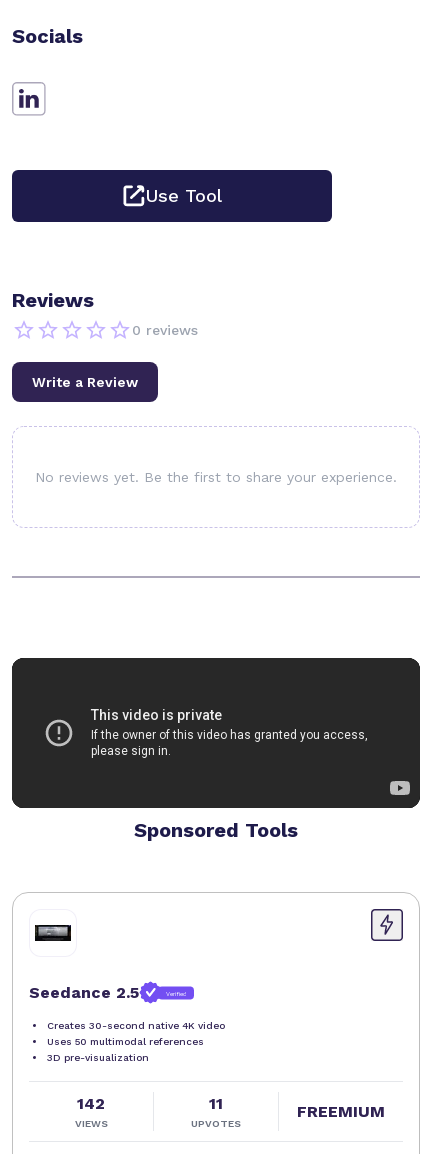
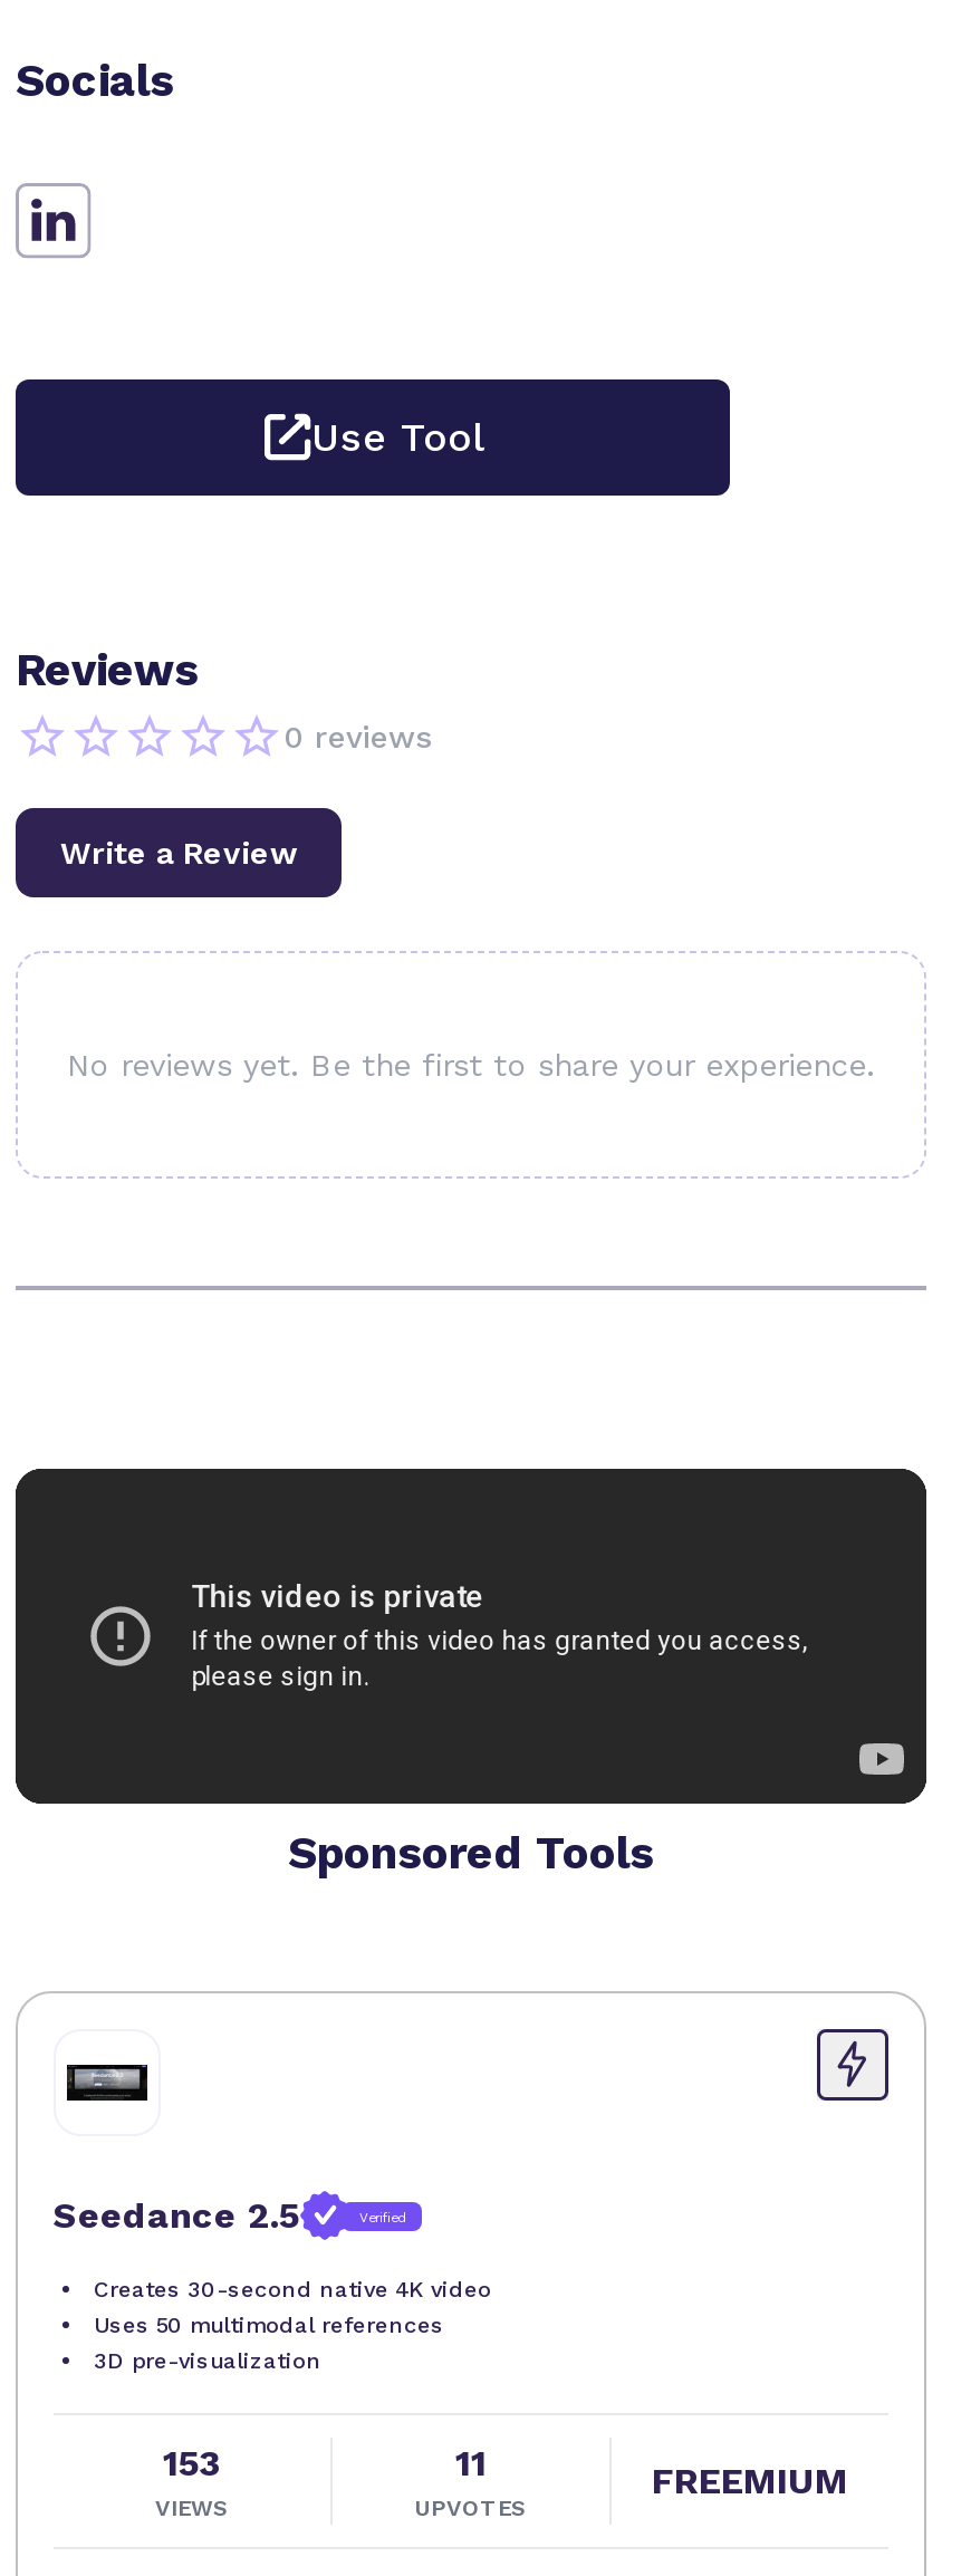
- 142
+ 153
